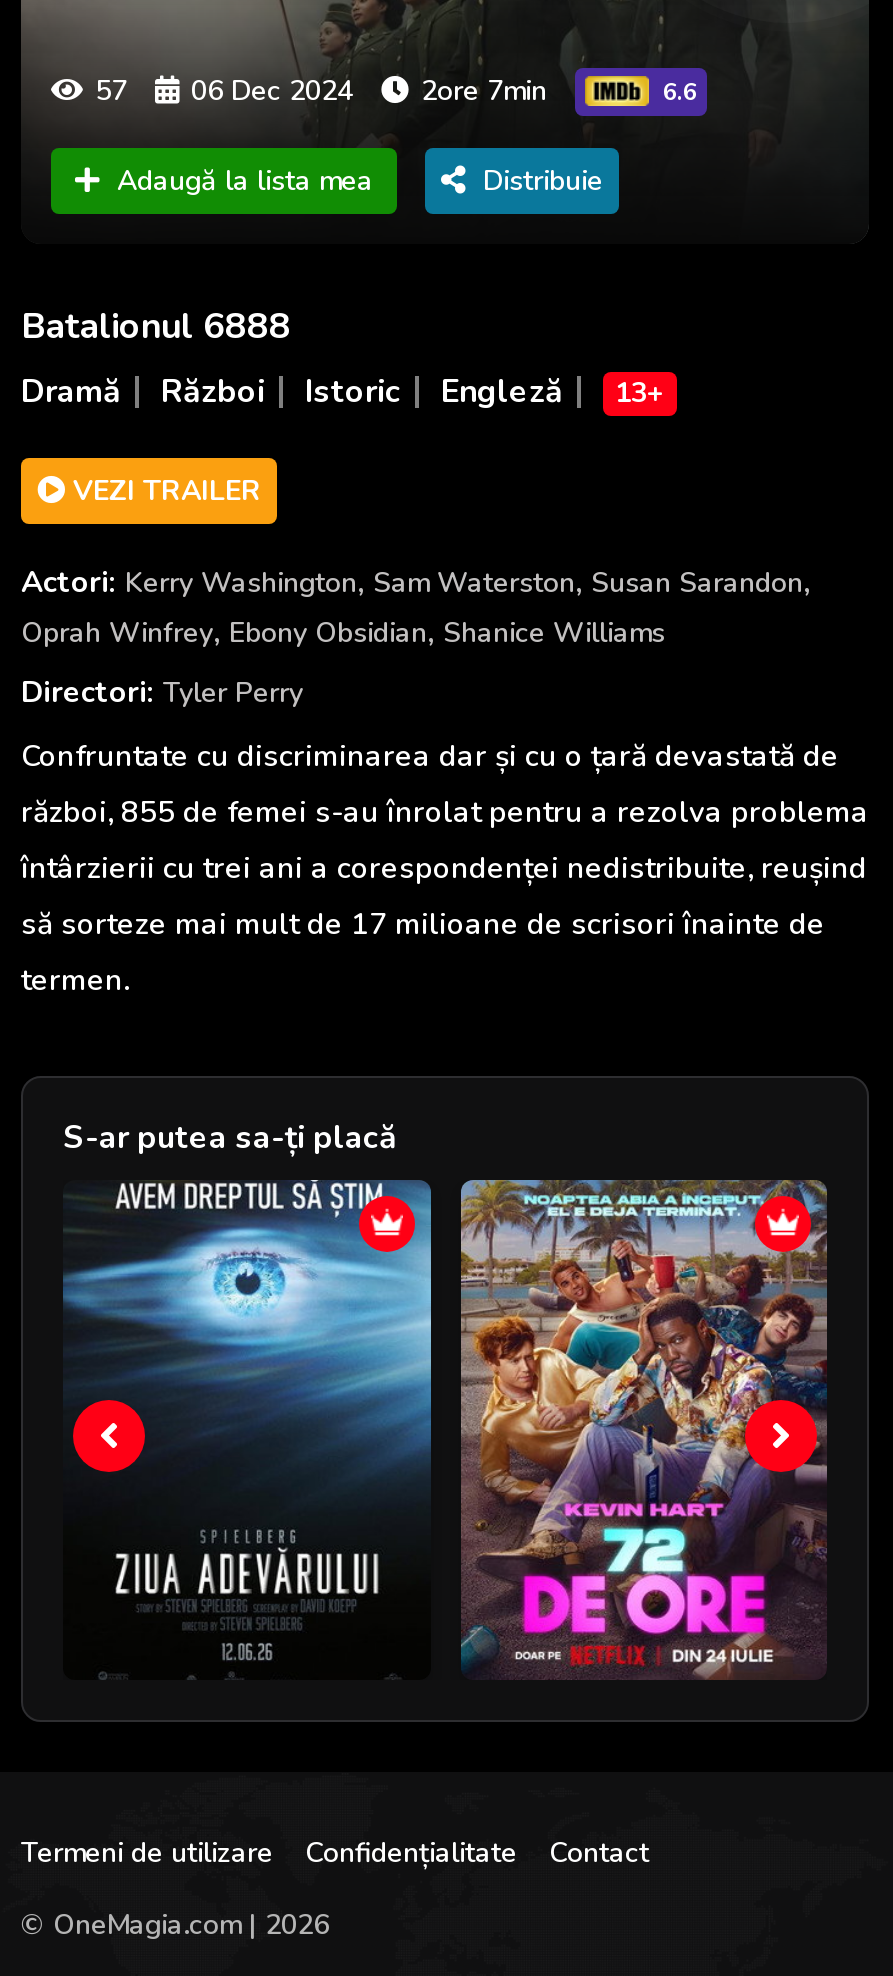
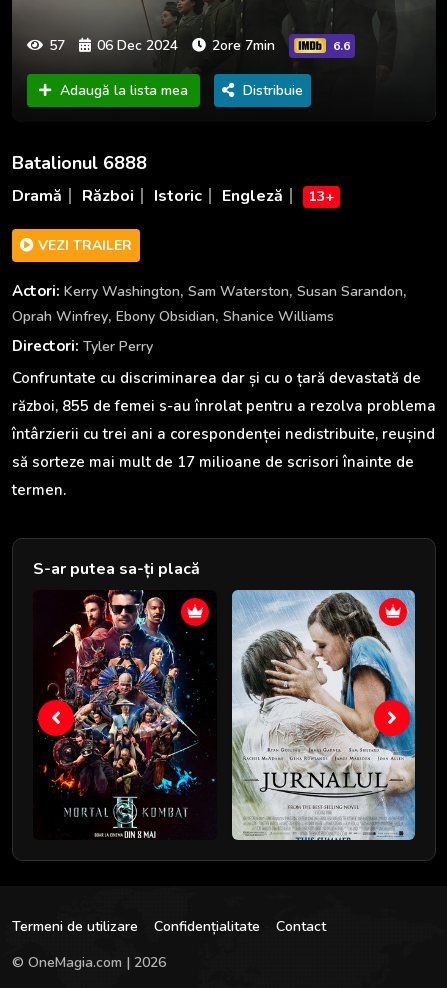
- [image]
+ [image]

- [image]
+ [image]
